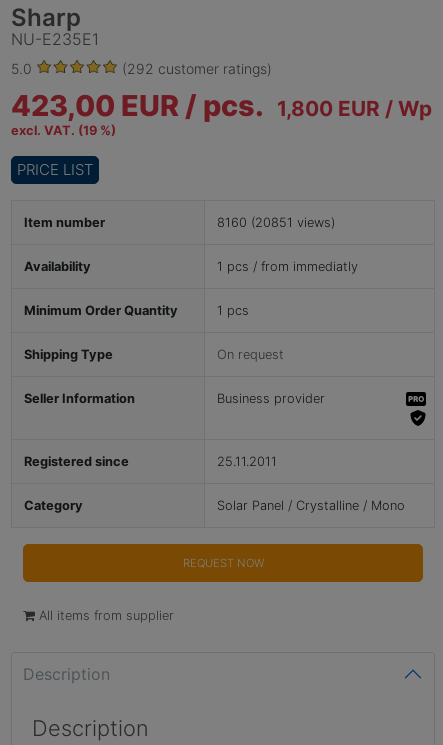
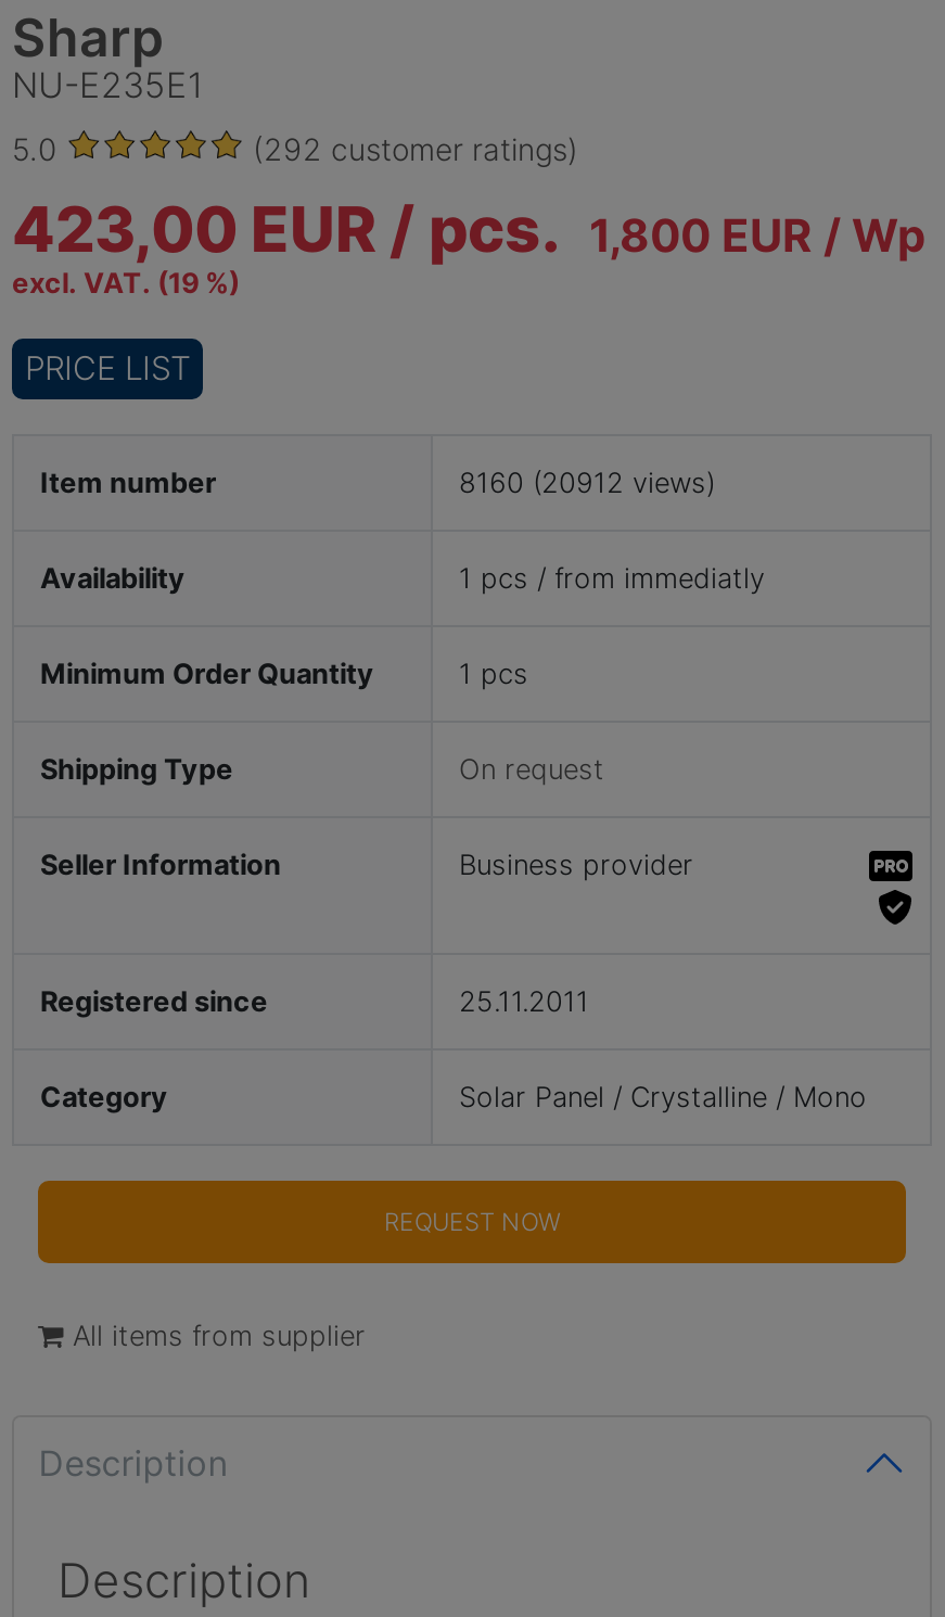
- 8160 (20851 views)
+ 8160 (20912 views)
